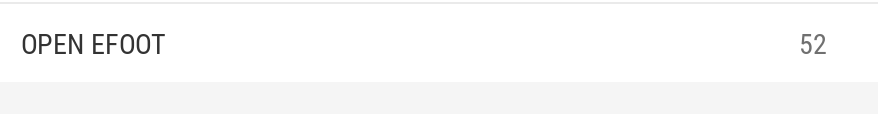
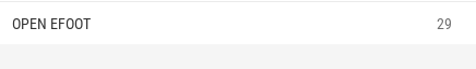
- 52
+ 29
